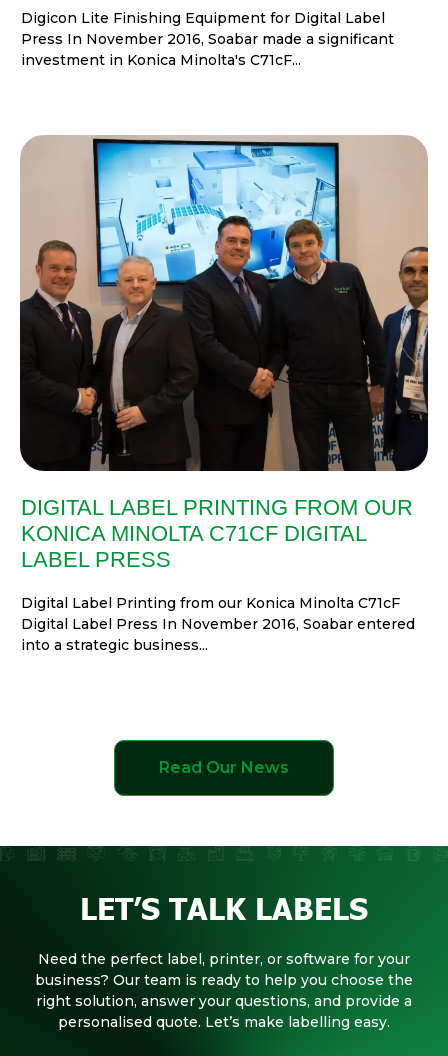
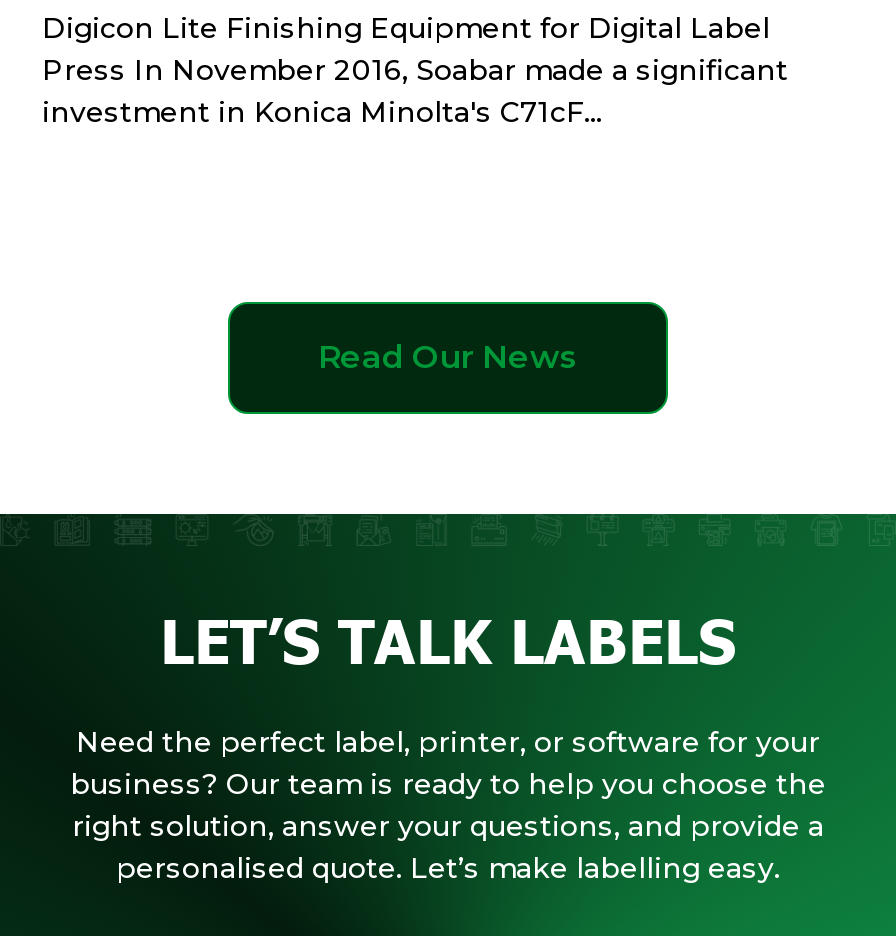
- [image]
- DIGITAL LABEL PRINTING FROM OUR
- KONICA MINOLTA C71CF DIGITAL
- LABEL PRESS
- Digital Label Printing from our Konica Minolta C71cF
- Digital Label Press In November 2016, Soabar entered
- into a strategic business...
